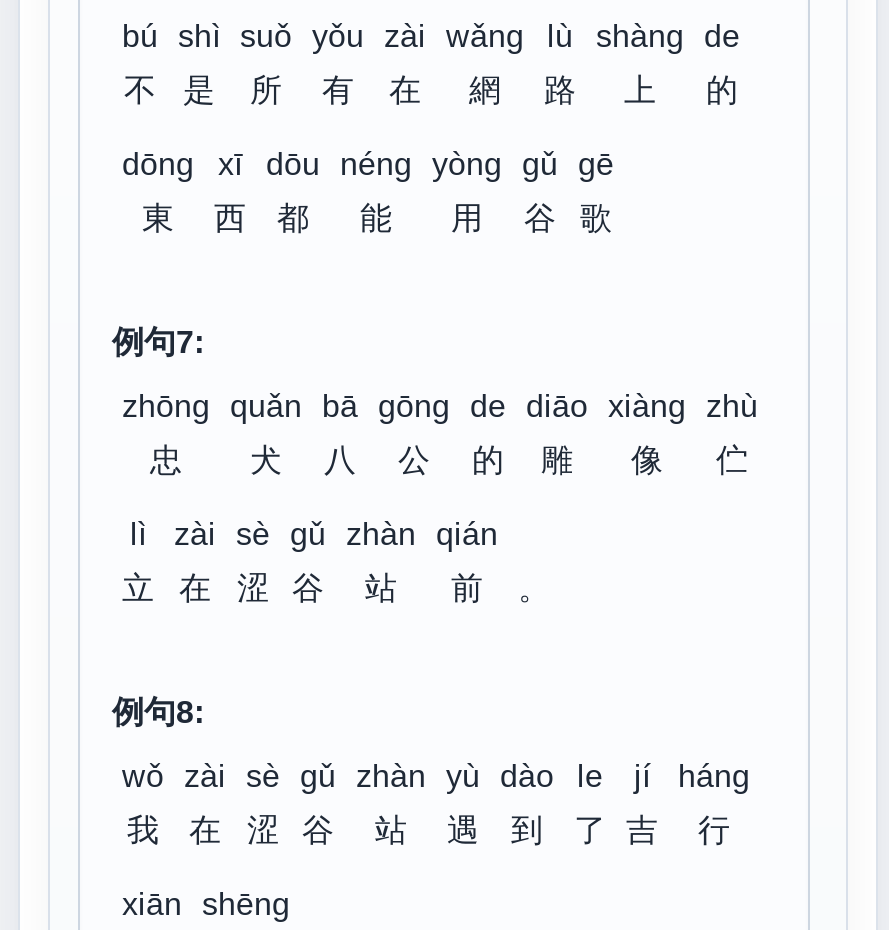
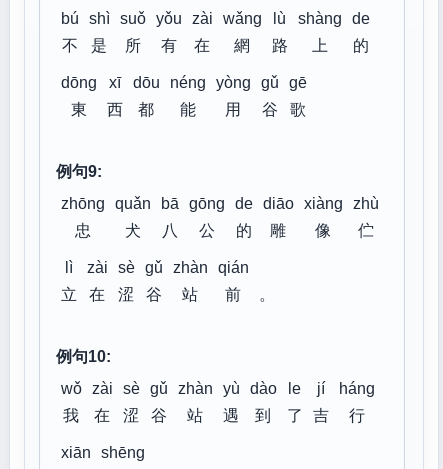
- 例句7:
+ 例句9:

- 例句8:
+ 例句10:
